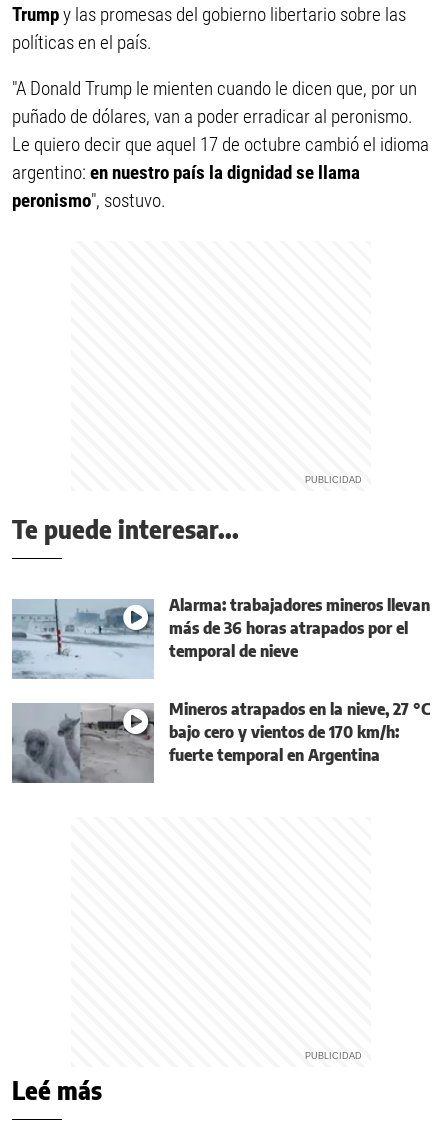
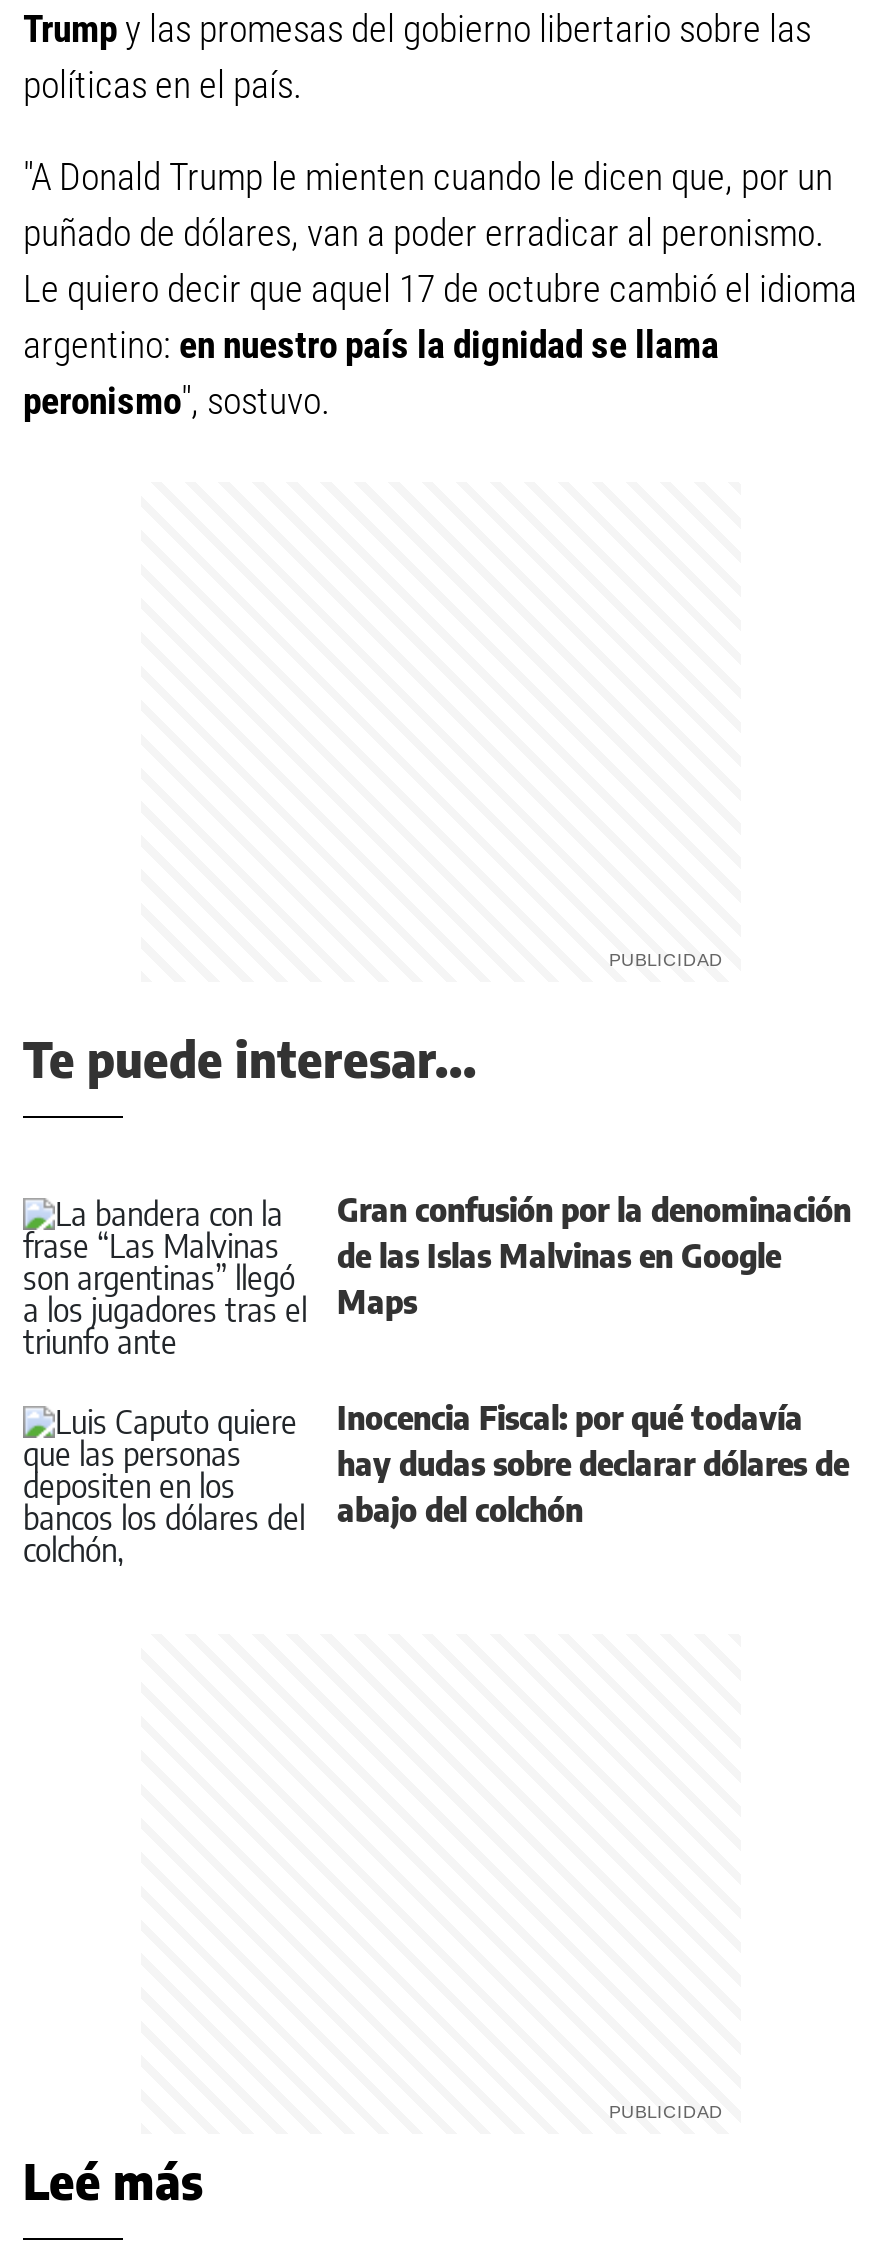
- [image]
- Alarma: trabajadores mineros llevan
- más de 36 horas atrapados por el
- temporal de nieve
+ [image]
+ Gran confusión por la denominación
+ de las Islas Malvinas en Google
+ Maps

- [image]
- Mineros atrapados en la nieve, 27 °C
- bajo cero y vientos de 170 km/h:
- fuerte temporal en Argentina
+ [image]
+ Inocencia Fiscal: por qué todavía
+ hay dudas sobre declarar dólares de
+ abajo del colchón
